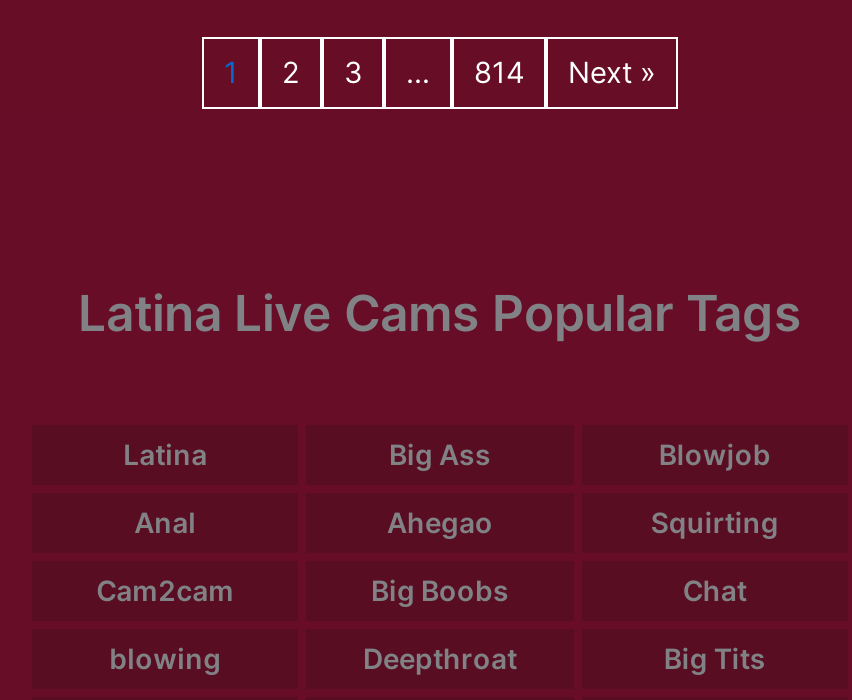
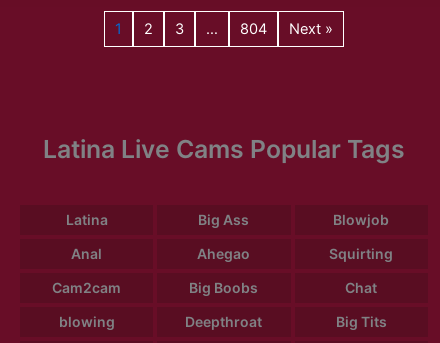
- 814
+ 804
